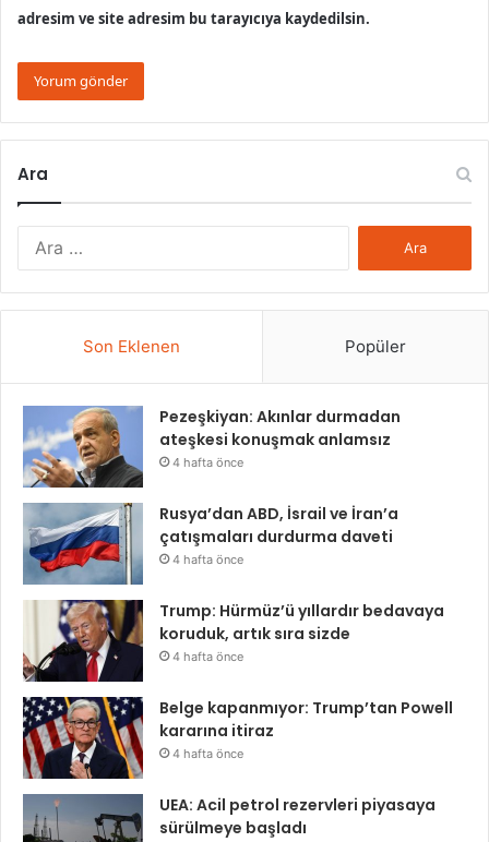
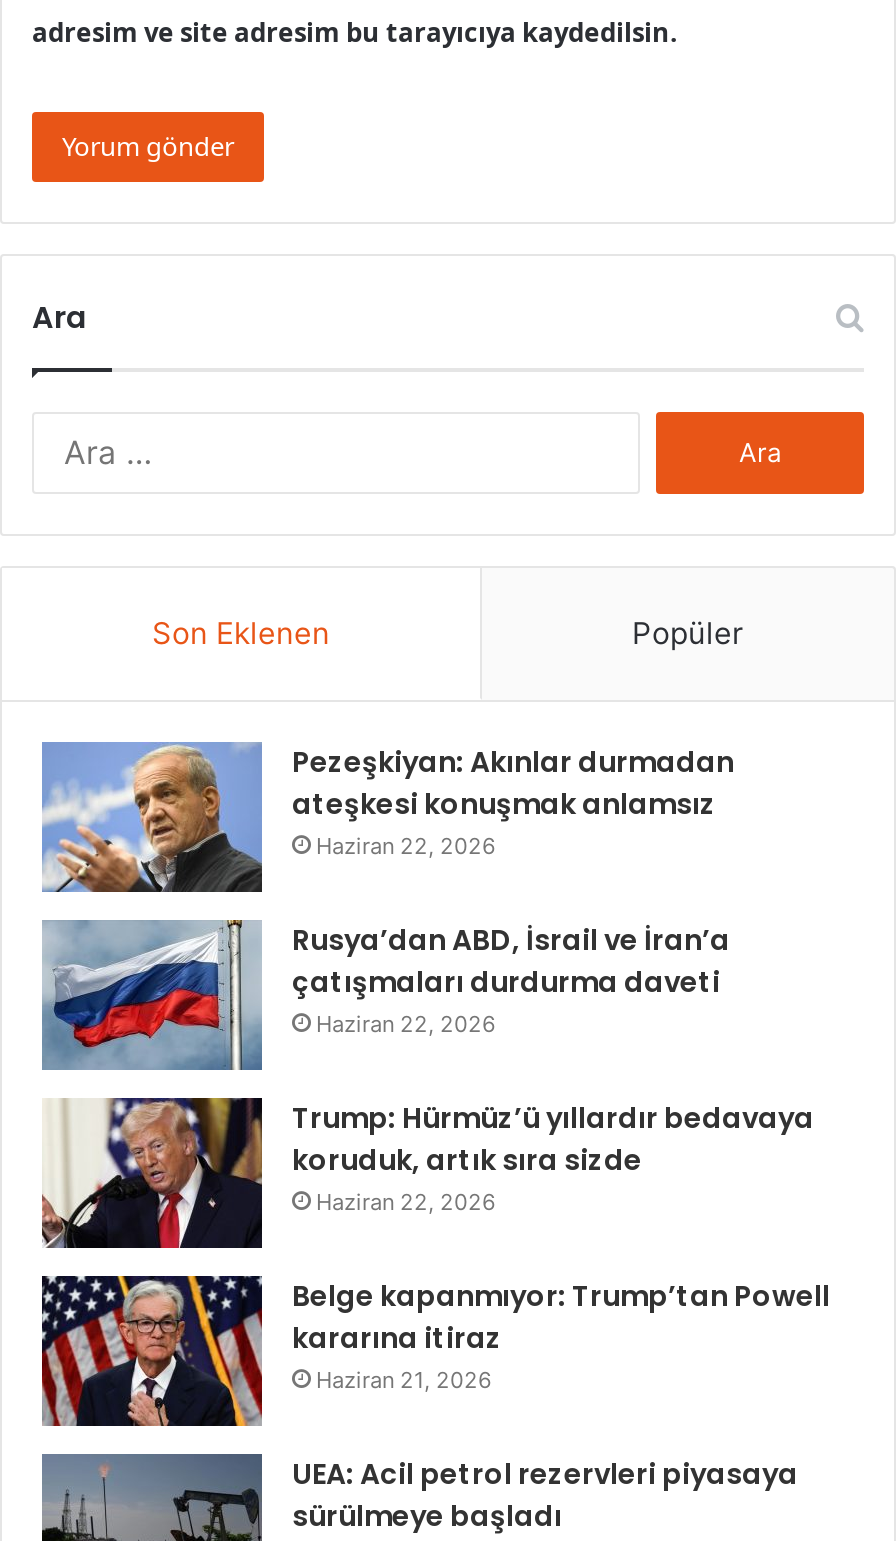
- 4 hafta önce
+ Haziran 22, 2026

- 4 hafta önce
+ Haziran 22, 2026

- 4 hafta önce
+ Haziran 22, 2026

- 4 hafta önce
+ Haziran 21, 2026
